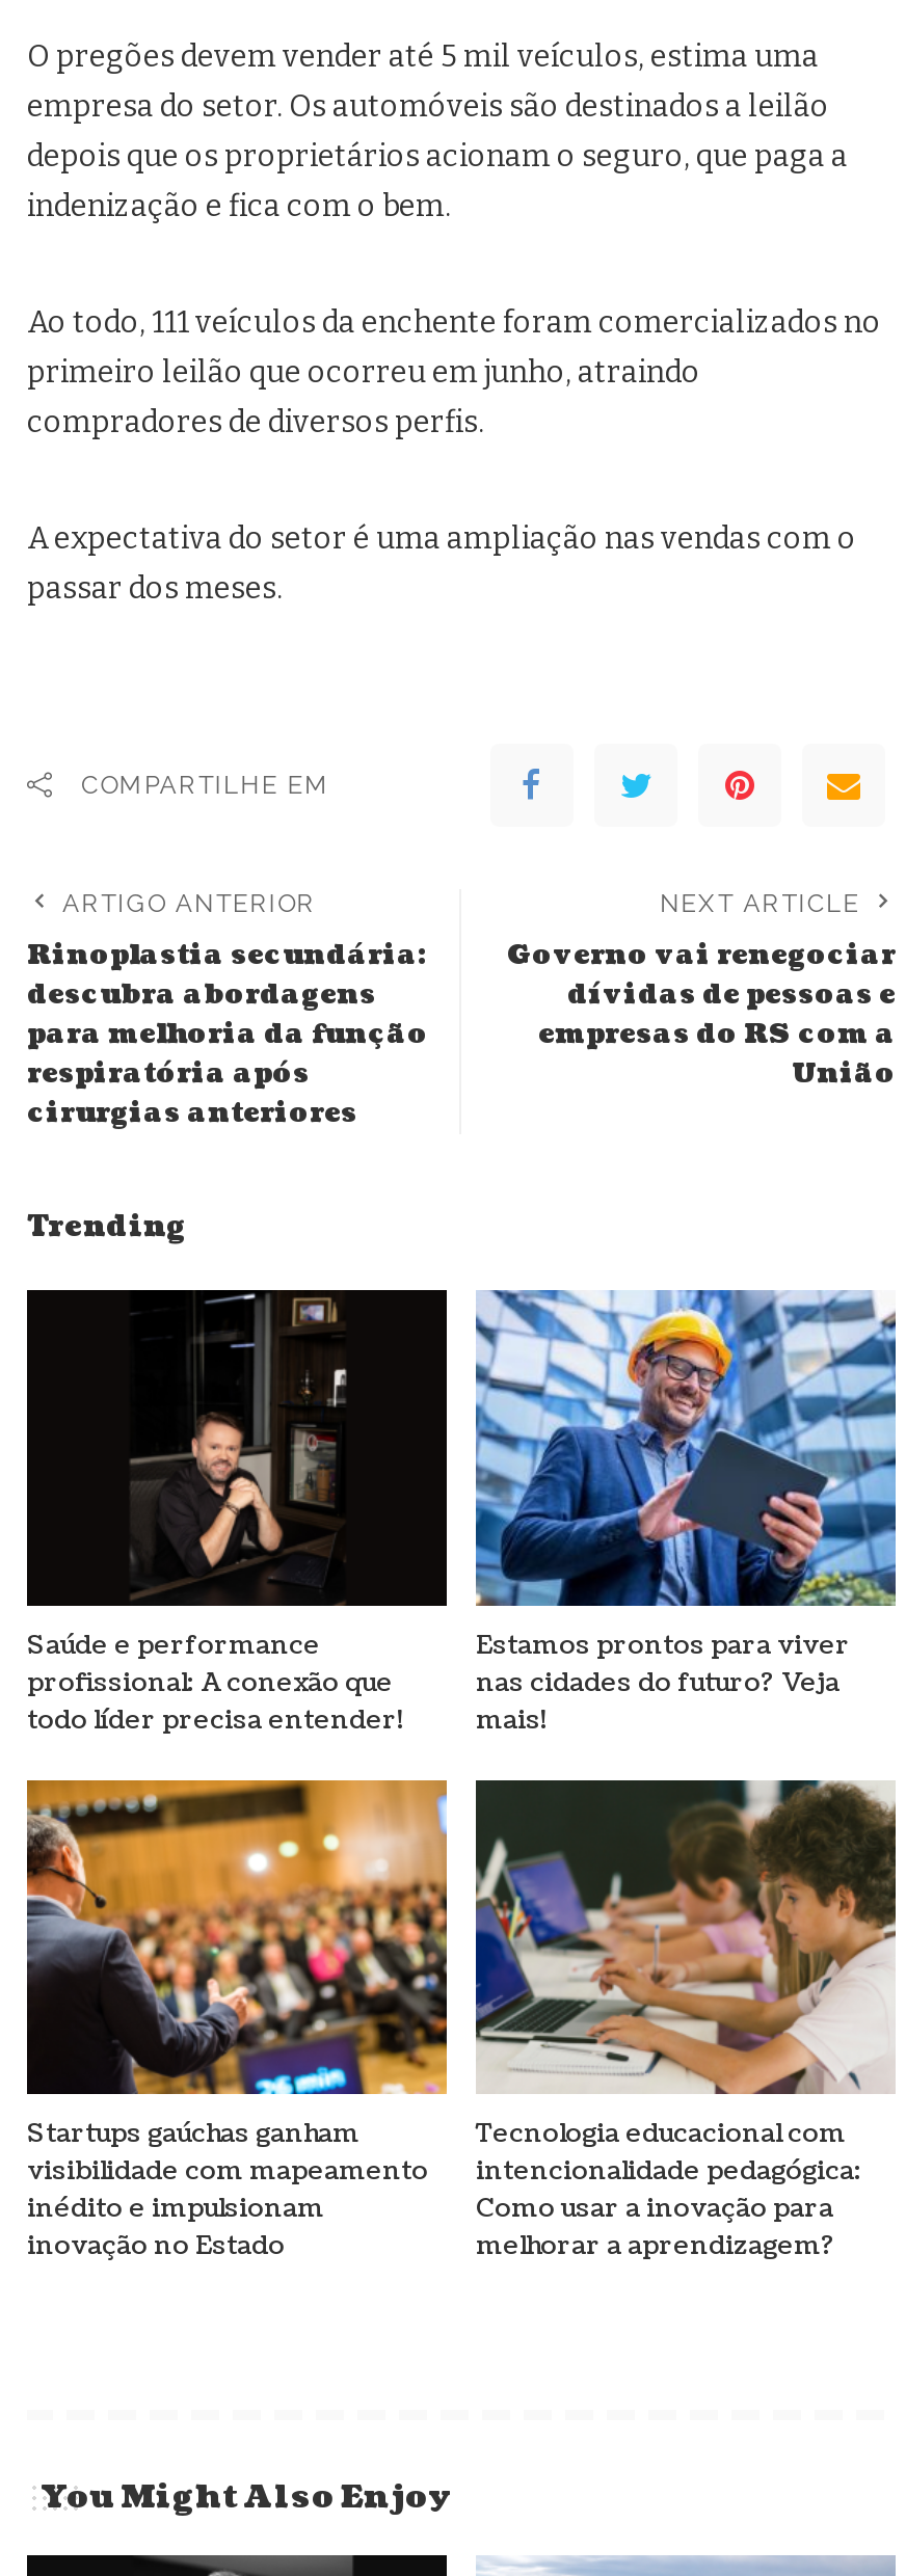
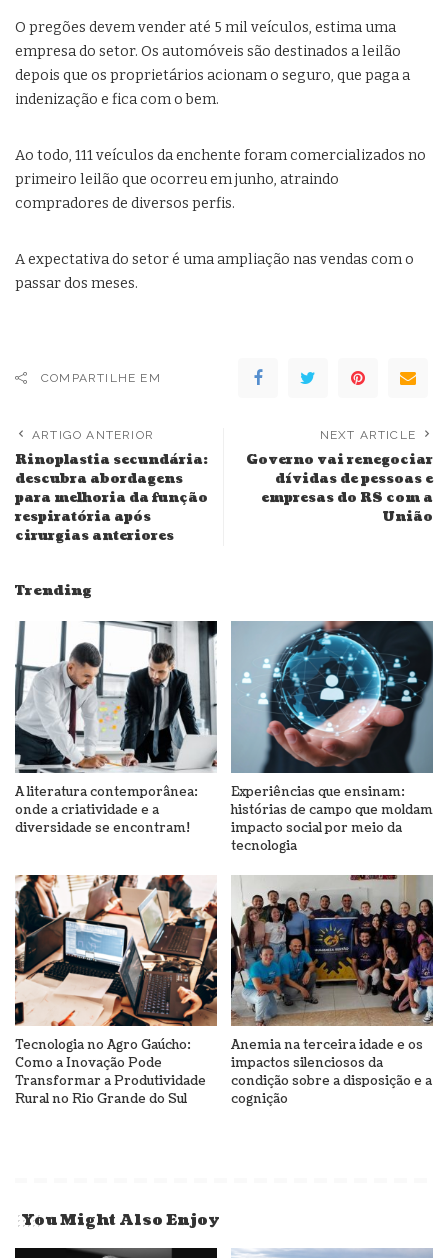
- [image]
- Saúde e performance
- profissional: A conexão que
- todo líder precisa entender!
+ [image]
+ A literatura contemporânea:
+ onde a criatividade e a
+ diversidade se encontram!

- [image]
- Estamos prontos para viver
- nas cidades do futuro? Veja
- mais!
+ [image]
+ Experiências que ensinam:
+ histórias de campo que moldam
+ impacto social por meio da
+ tecnologia

- [image]
- Startups gaúchas ganham
- visibilidade com mapeamento
- inédito e impulsionam
- inovação no Estado
+ [image]
+ Tecnologia no Agro Gaúcho:
+ Como a Inovação Pode
+ Transformar a Produtividade
+ Rural no Rio Grande do Sul

- [image]
- Tecnologia educacional com
- intencionalidade pedagógica:
- Como usar a inovação para
- melhorar a aprendizagem?
+ [image]
+ Anemia na terceira idade e os
+ impactos silenciosos da
+ condição sobre a disposição e a
+ cognição
